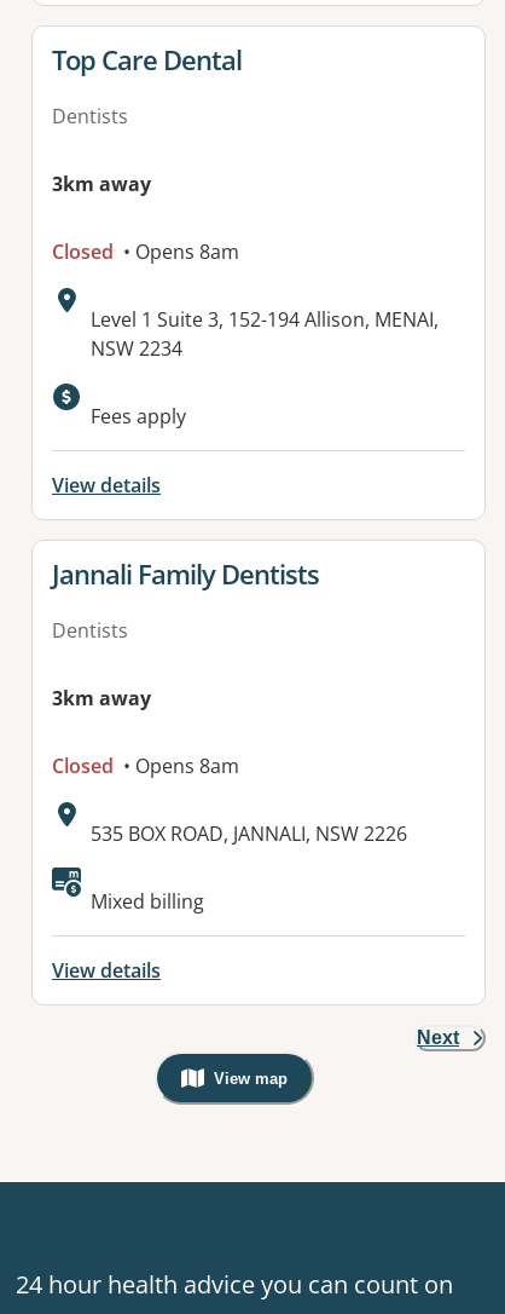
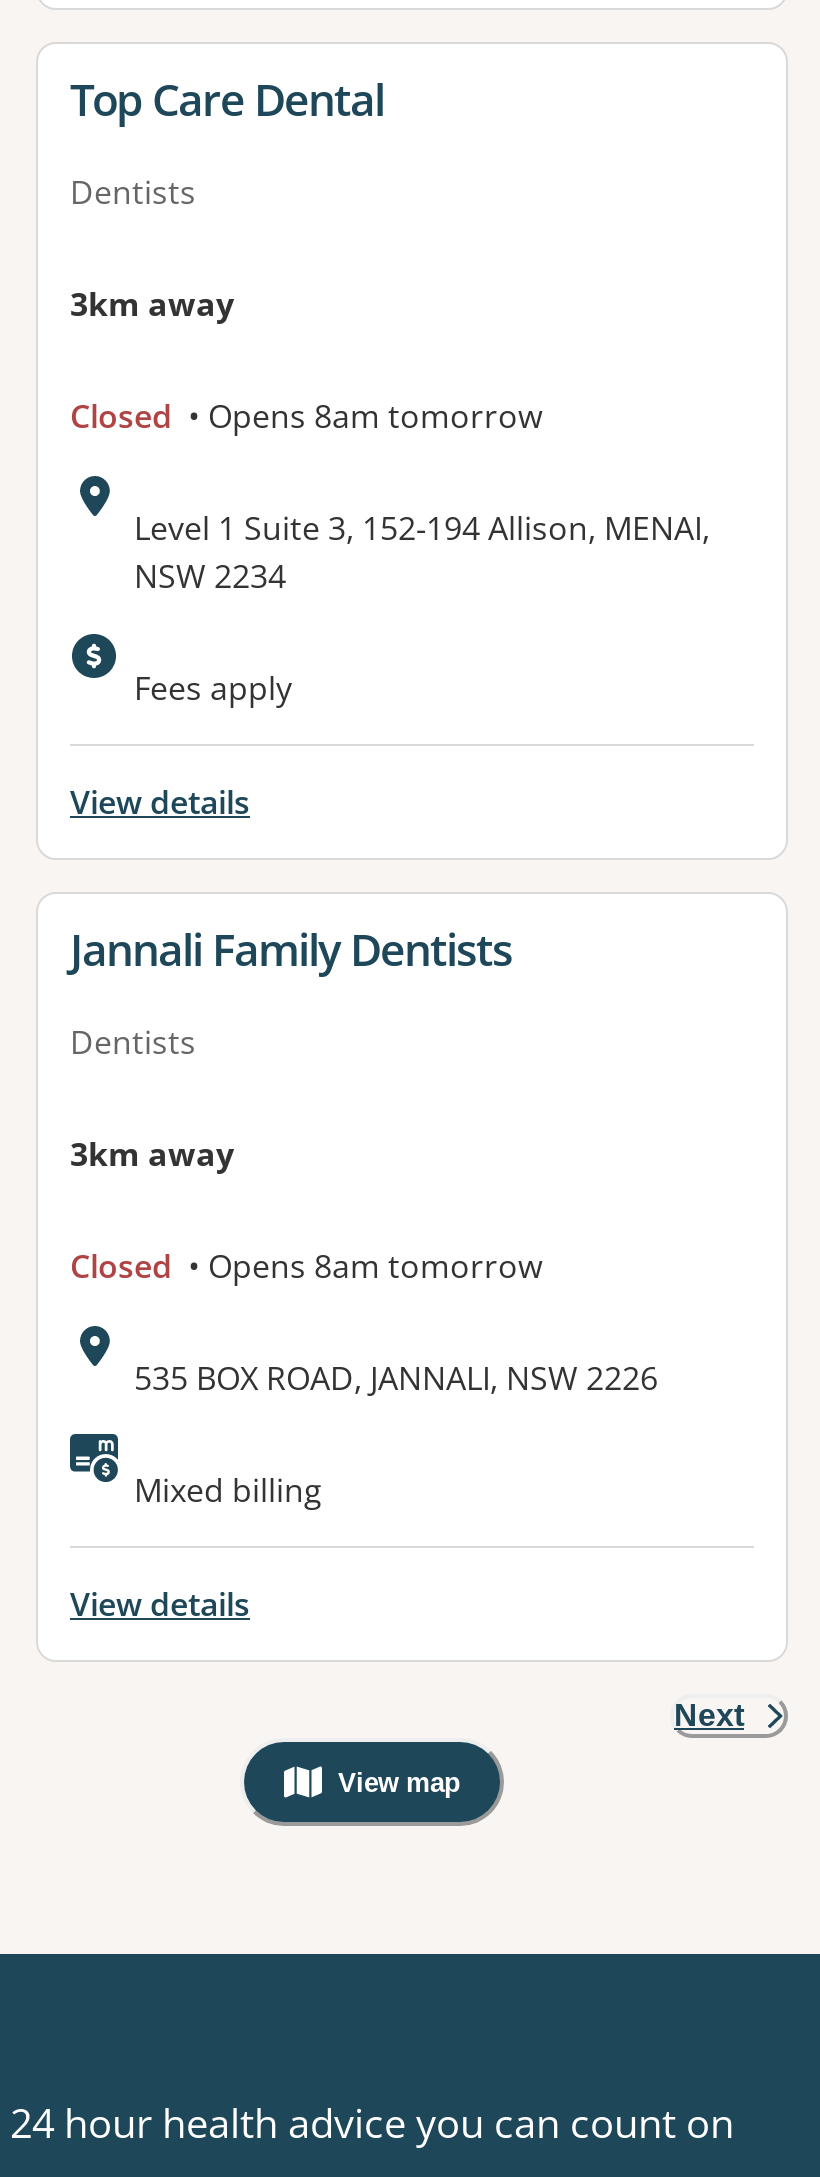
- Closed • Opens 8am
+ Closed • Opens 8am tomorrow

- Closed • Opens 8am
+ Closed • Opens 8am tomorrow
